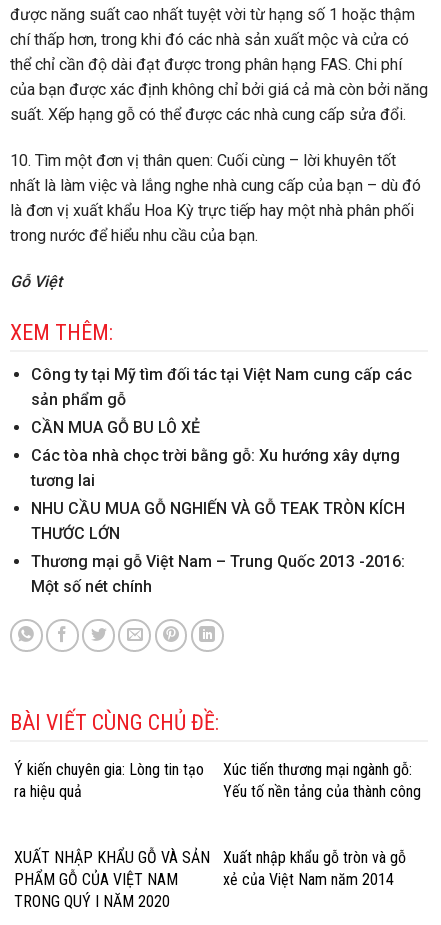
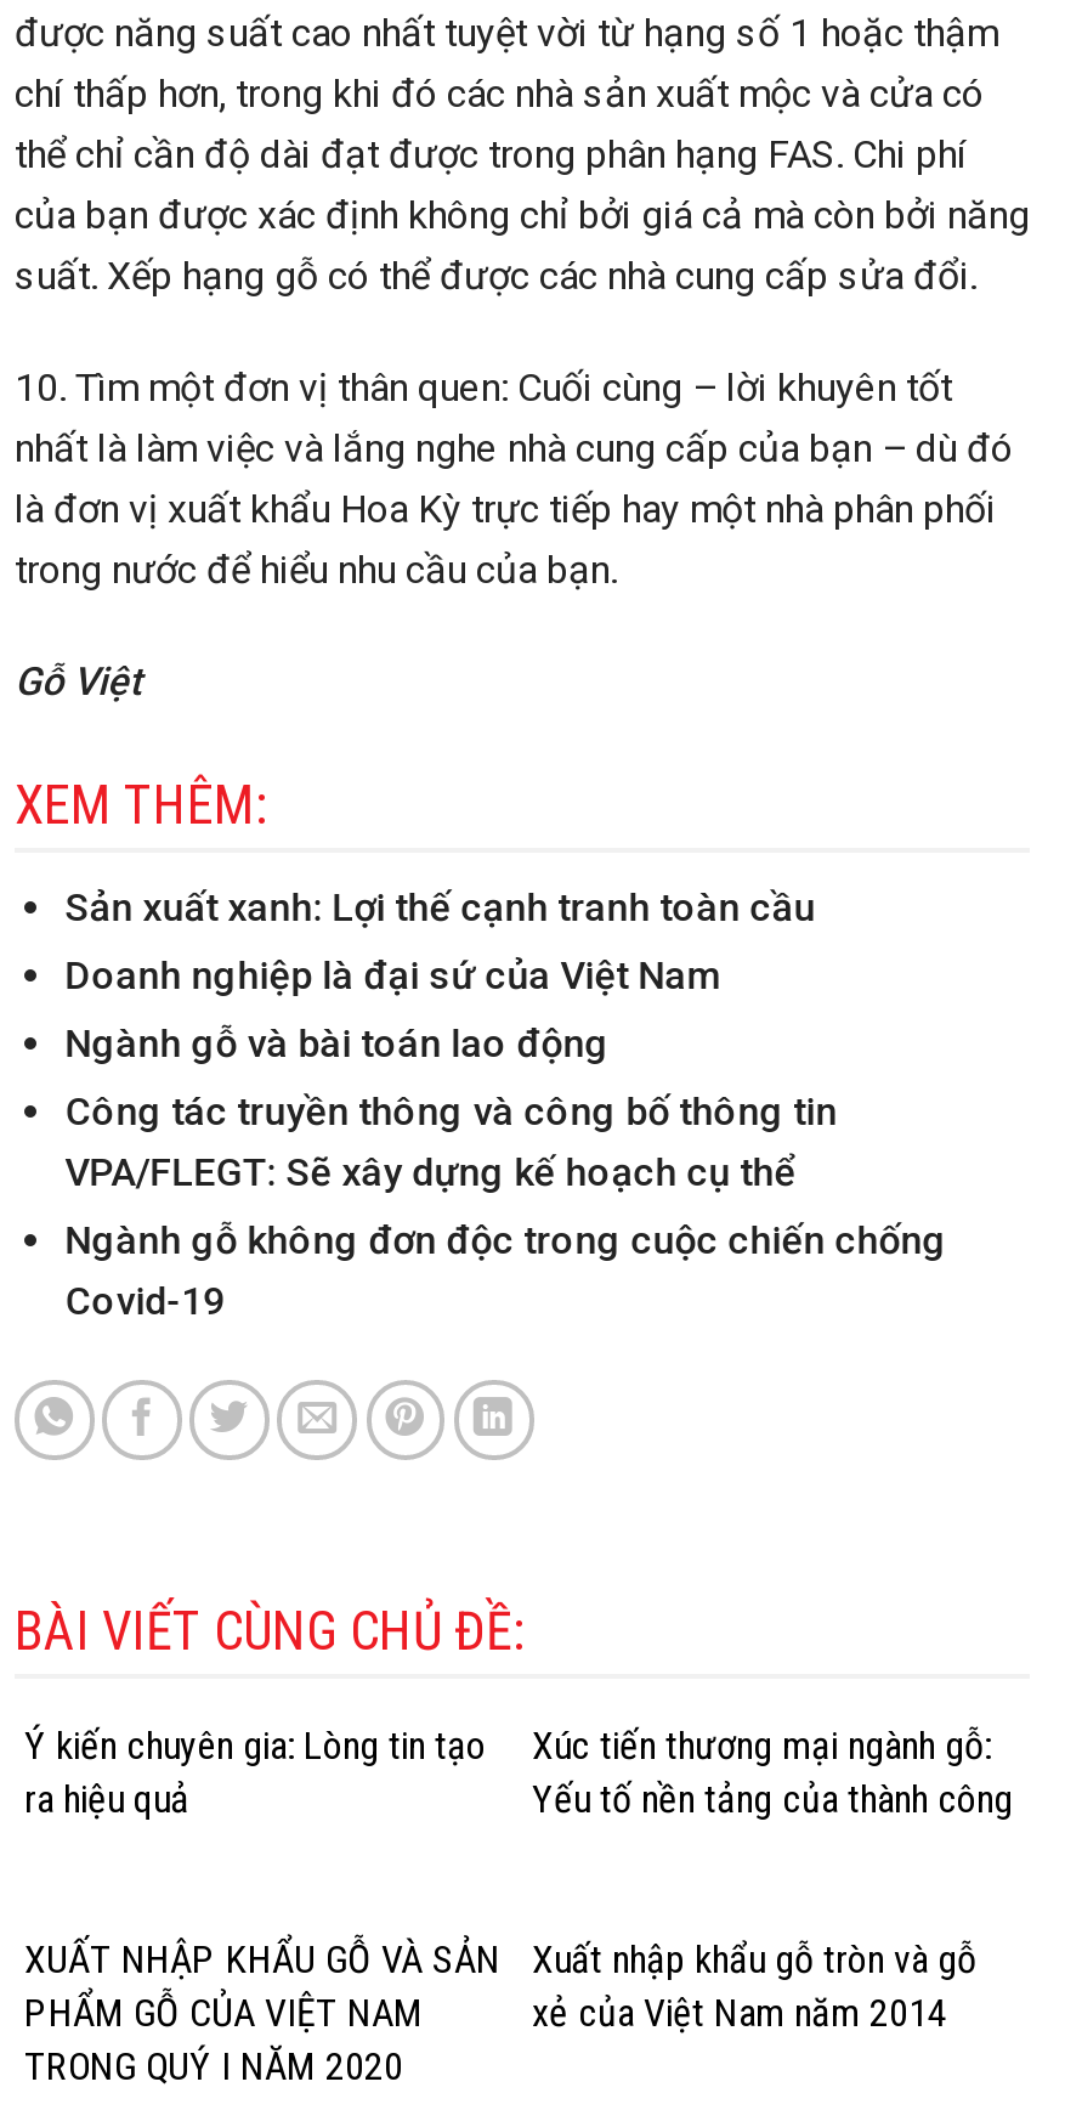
- Công ty tại Mỹ tìm đối tác tại Việt Nam cung cấp các
- sản phẩm gỗ
+ Sản xuất xanh: Lợi thế cạnh tranh toàn cầu

- CẦN MUA GỖ BU LÔ XẺ
+ Doanh nghiệp là đại sứ của Việt Nam

- Các tòa nhà chọc trời bằng gỗ: Xu hướng xây dựng
- tương lai
+ Ngành gỗ và bài toán lao động

- NHU CẦU MUA GỖ NGHIẾN VÀ GỖ TEAK TRÒN KÍCH
- THƯỚC LỚN
+ Công tác truyền thông và công bố thông tin
+ VPA/FLEGT: Sẽ xây dựng kế hoạch cụ thể

- Thương mại gỗ Việt Nam – Trung Quốc 2013 -2016:
- Một số nét chính
+ Ngành gỗ không đơn độc trong cuộc chiến chống
+ Covid-19
